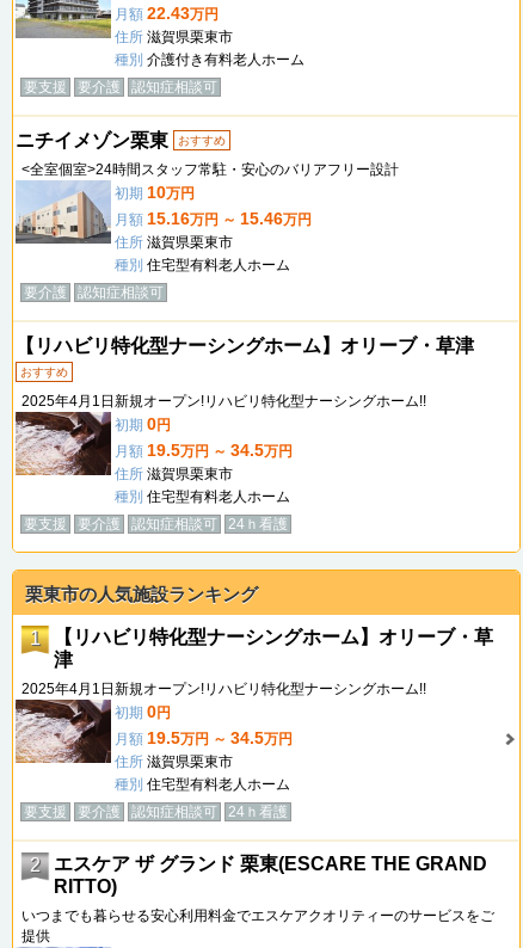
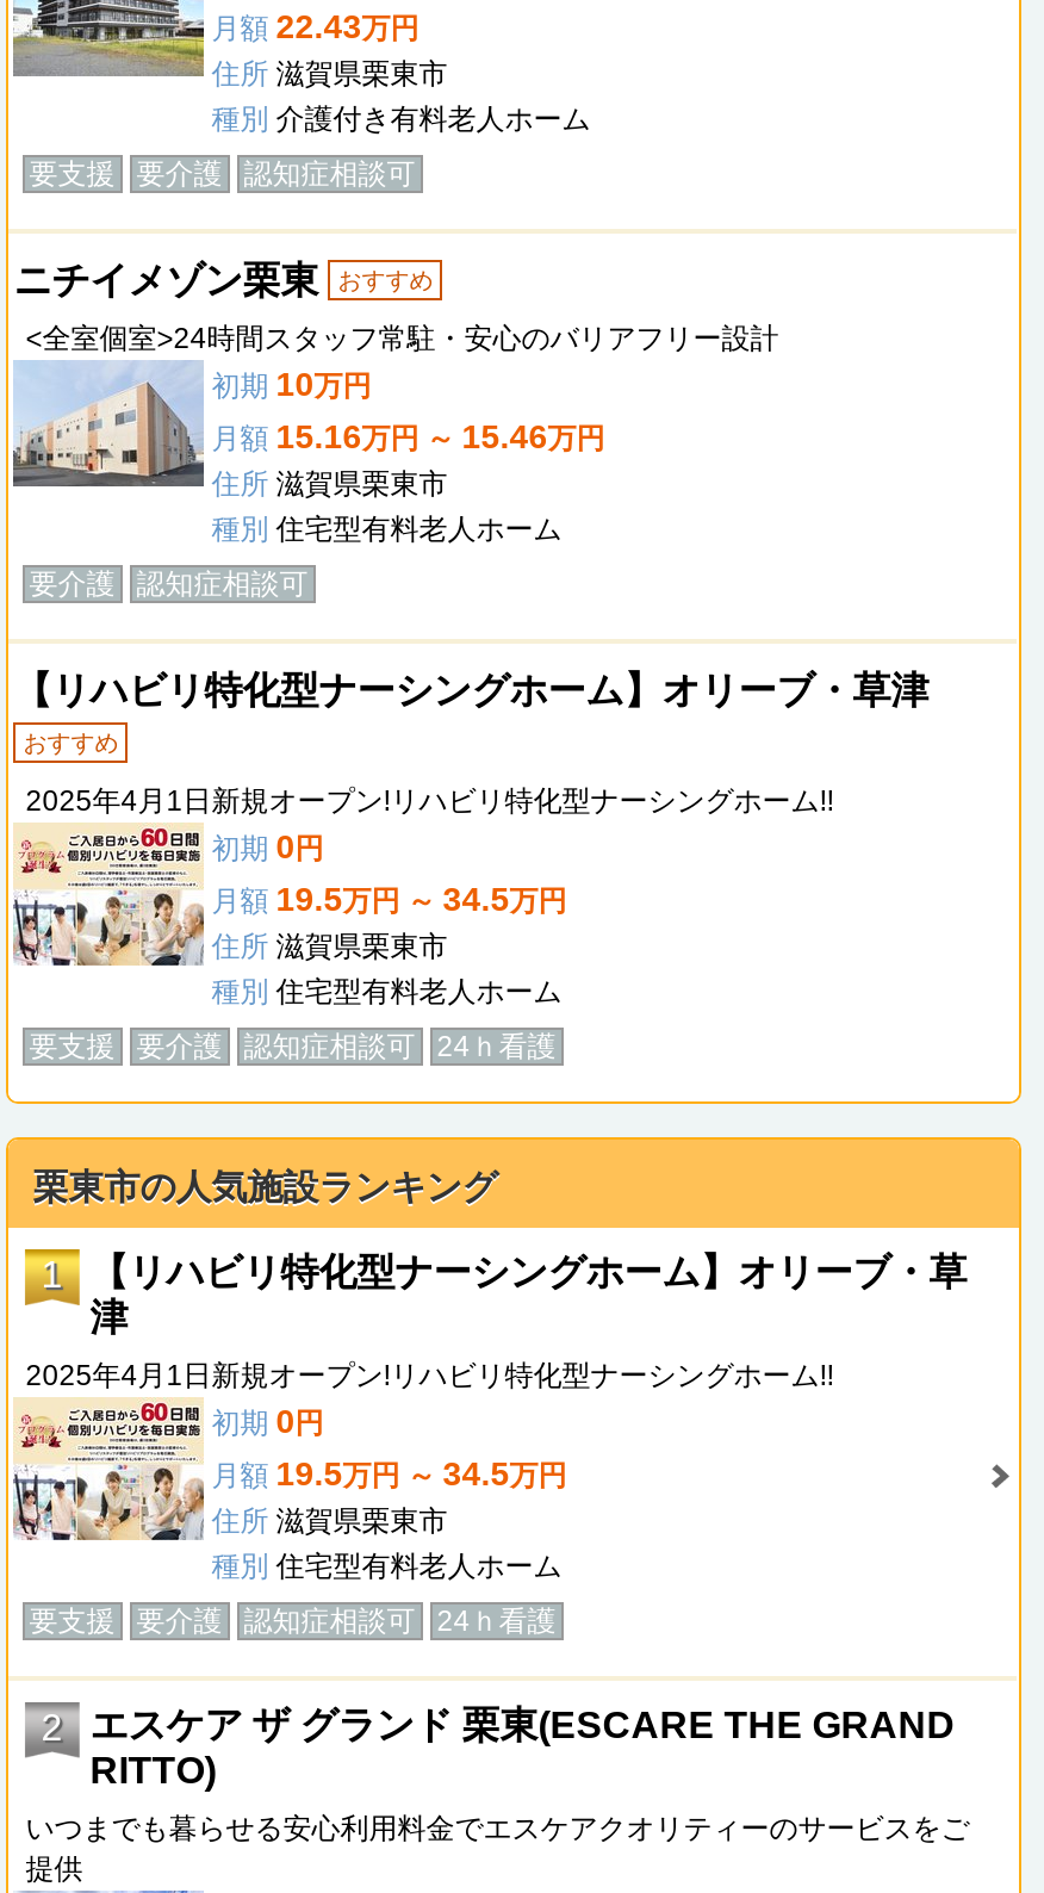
- [image]
+ [image]

- [image]
+ [image]
